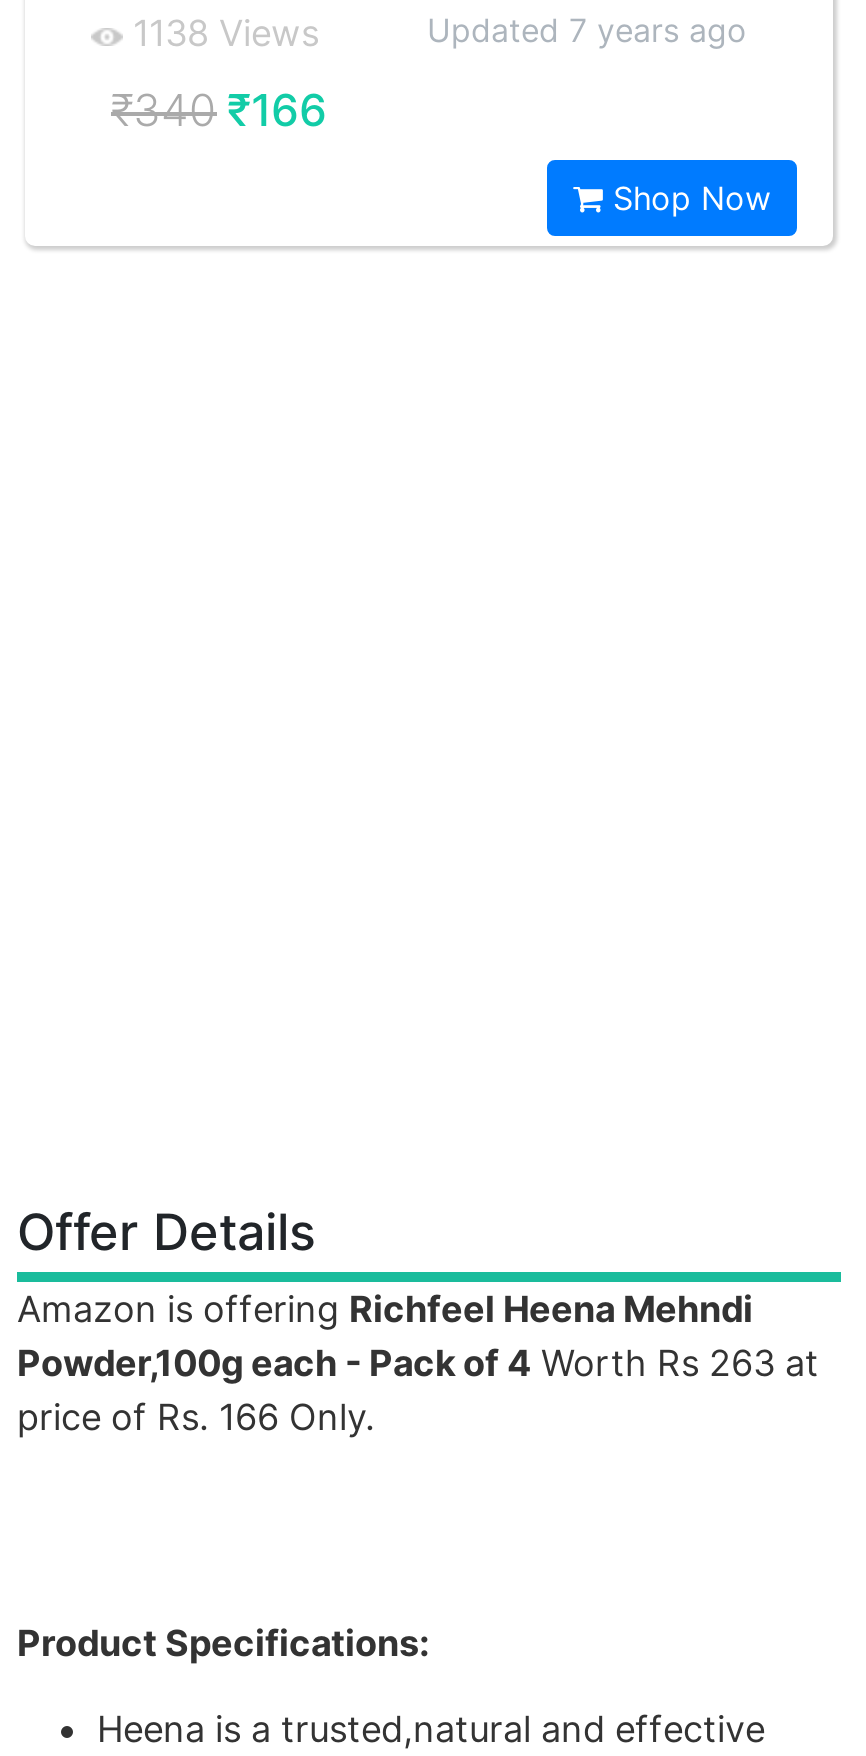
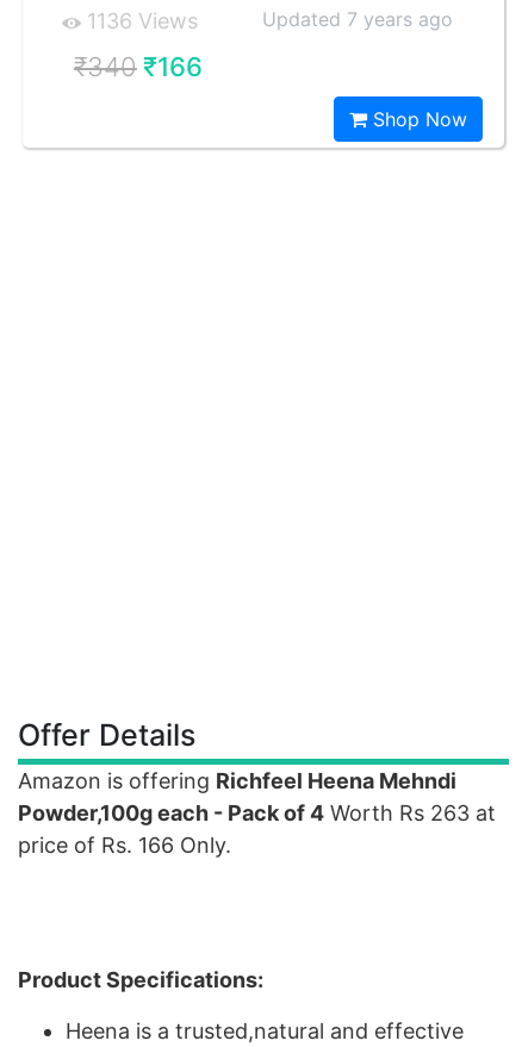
- 1138 Views
+ 1136 Views
